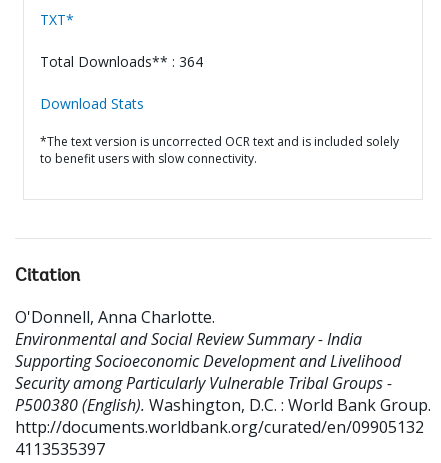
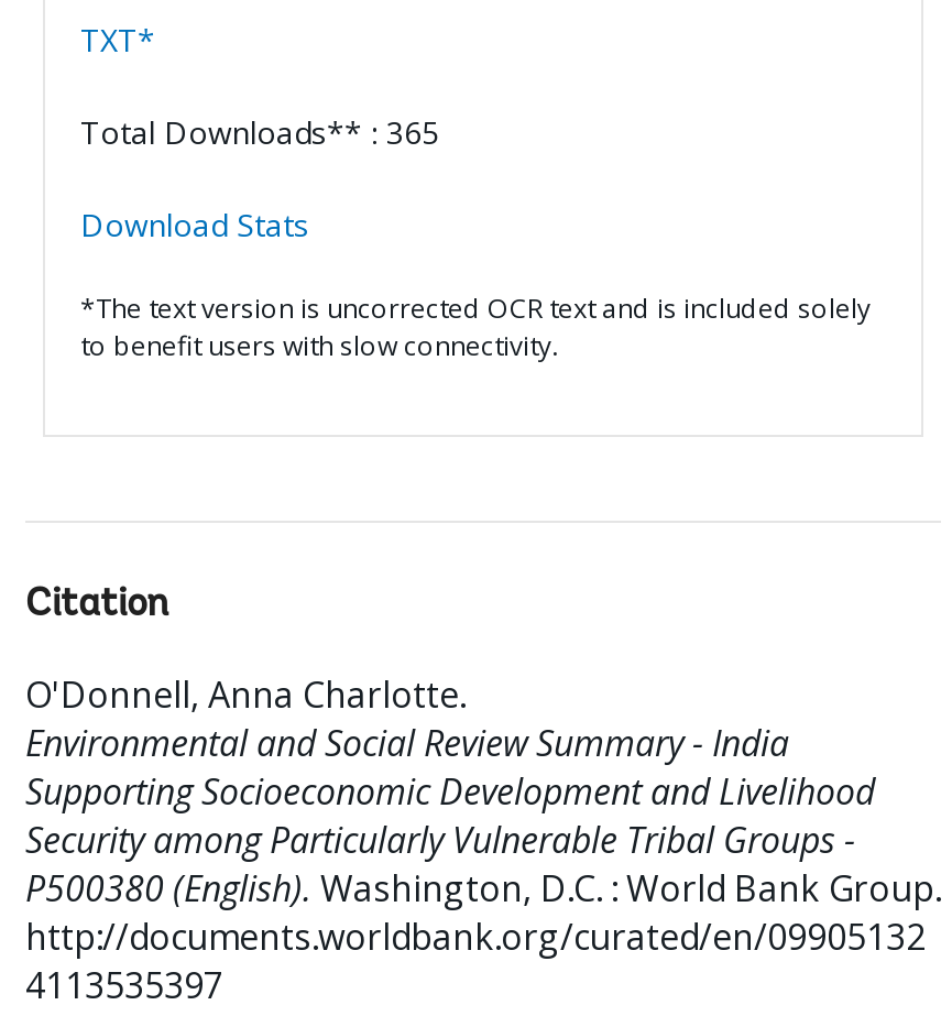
- Total Downloads** : 364
+ Total Downloads** : 365
